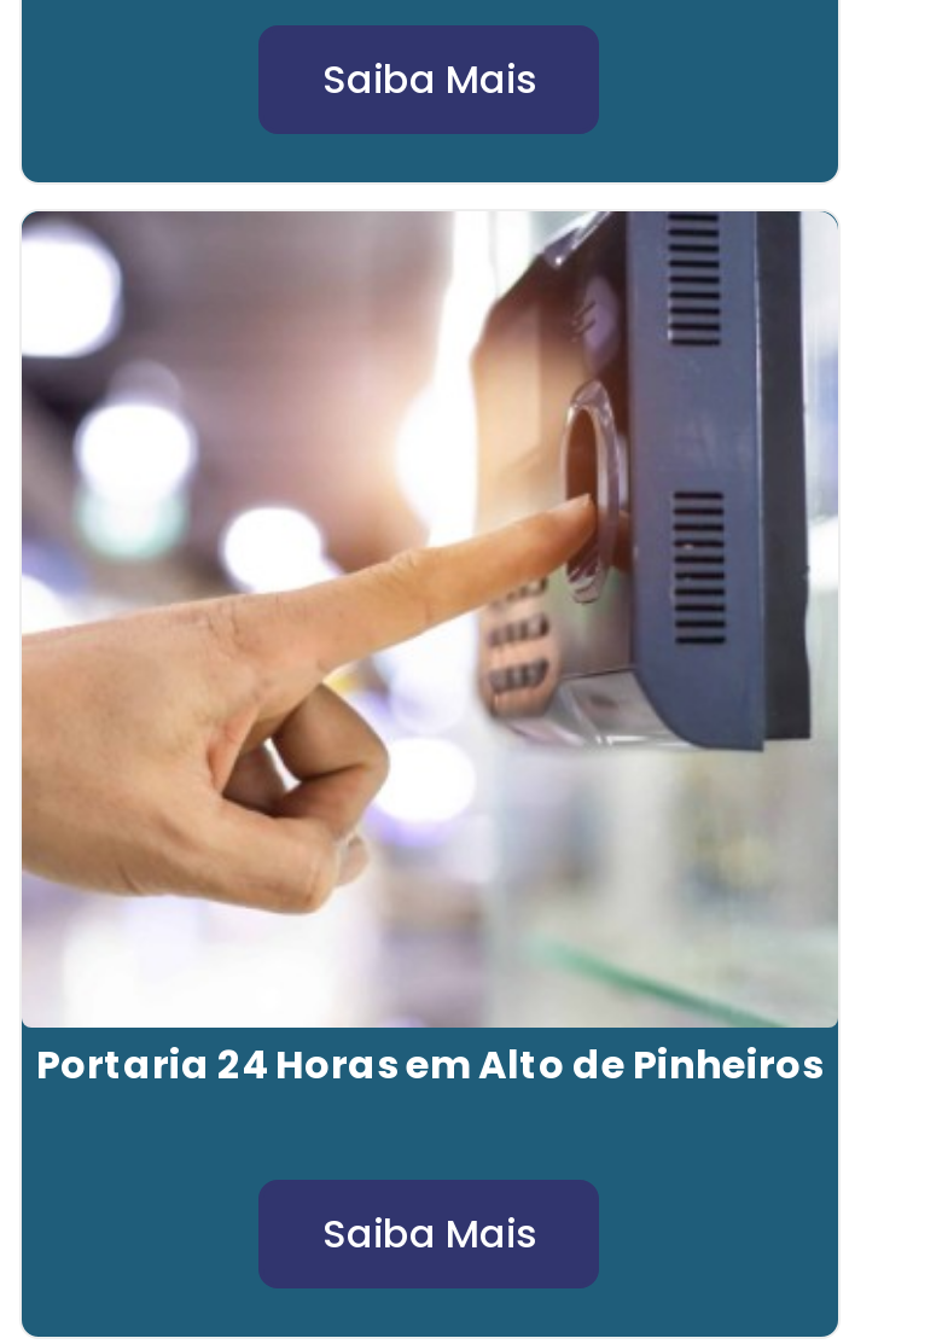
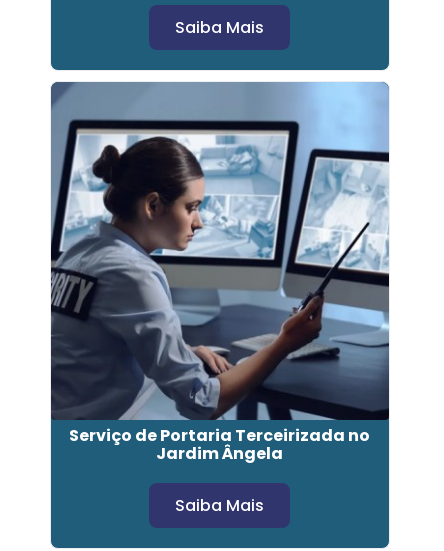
- [image]
- Portaria 24 Horas em Alto de Pinheiros
+ [image]
+ Serviço de Portaria Terceirizada no
+ Jardim Ângela
